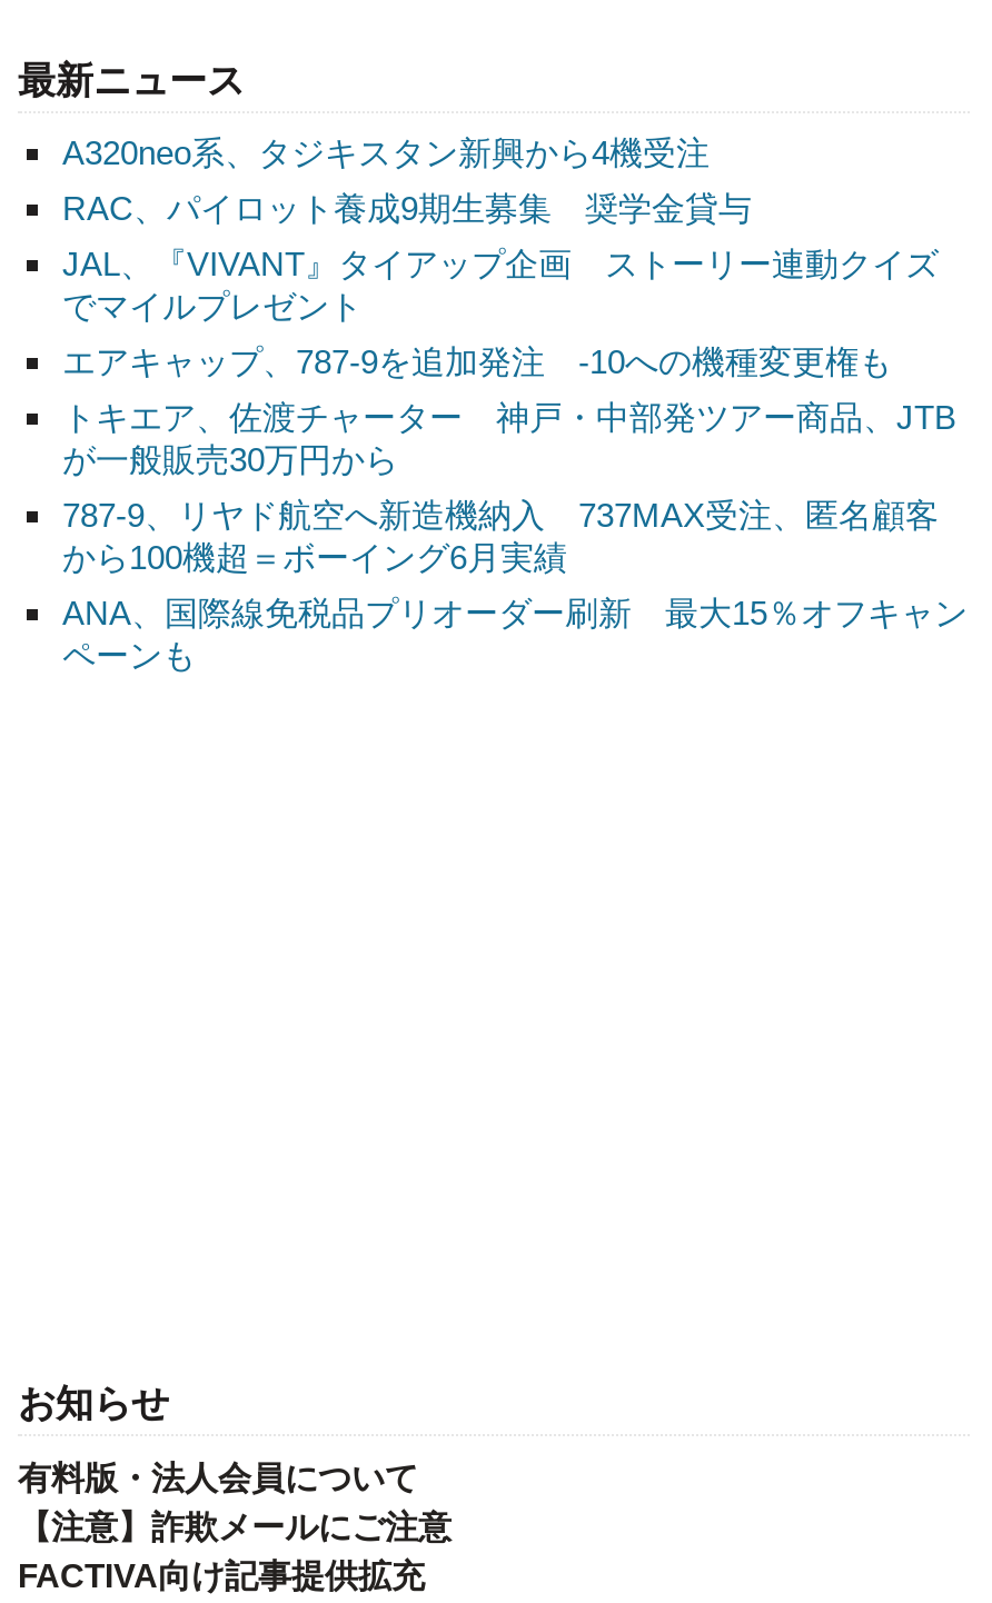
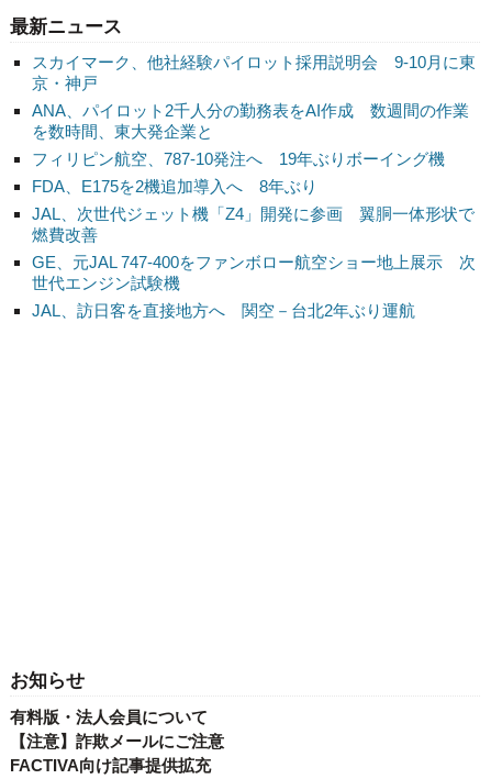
- A320neo系、タジキスタン新興から4機受注
+ スカイマーク、他社経験パイロット採用説明会 9-10月に東
+ 京・神戸

- RAC、パイロット養成9期生募集 奨学金貸与
+ ANA、パイロット2千人分の勤務表をAI作成 数週間の作業
+ を数時間、東大発企業と

- JAL、『VIVANT』タイアップ企画 ストーリー連動クイズ
- でマイルプレゼント
+ フィリピン航空、787-10発注へ 19年ぶりボーイング機

- エアキャップ、787-9を追加発注 -10への機種変更権も
+ FDA、E175を2機追加導入へ 8年ぶり

- トキエア、佐渡チャーター 神戸・中部発ツアー商品、JTB
- が一般販売30万円から
+ JAL、次世代ジェット機「Z4」開発に参画 翼胴一体形状で
+ 燃費改善

- 787-9、リヤド航空へ新造機納入 737MAX受注、匿名顧客
- から100機超＝ボーイング6月実績
+ GE、元JAL 747-400をファンボロー航空ショー地上展示 次
+ 世代エンジン試験機

- ANA、国際線免税品プリオーダー刷新 最大15％オフキャン
- ペーンも
+ JAL、訪日客を直接地方へ 関空－台北2年ぶり運航
